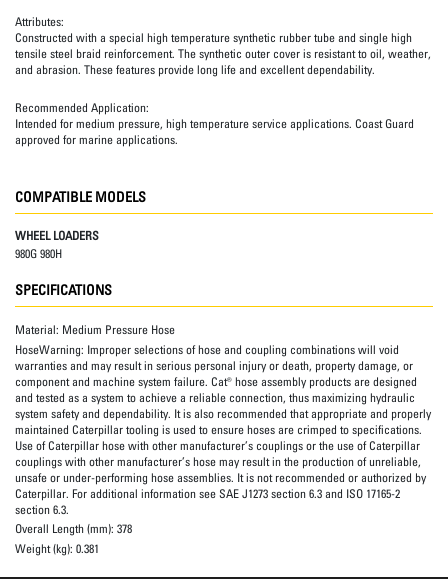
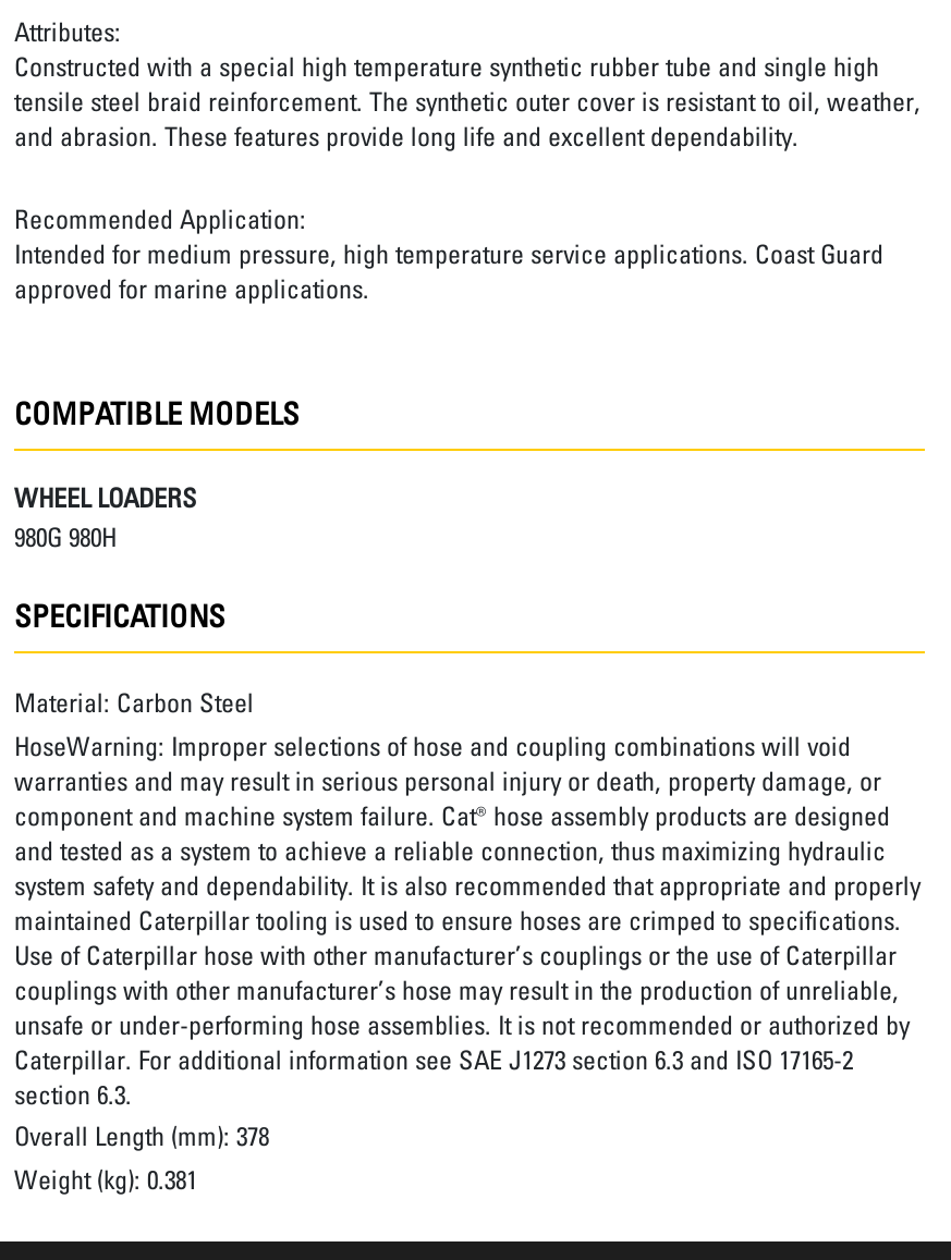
- Material: Medium Pressure Hose
+ Material: Carbon Steel
